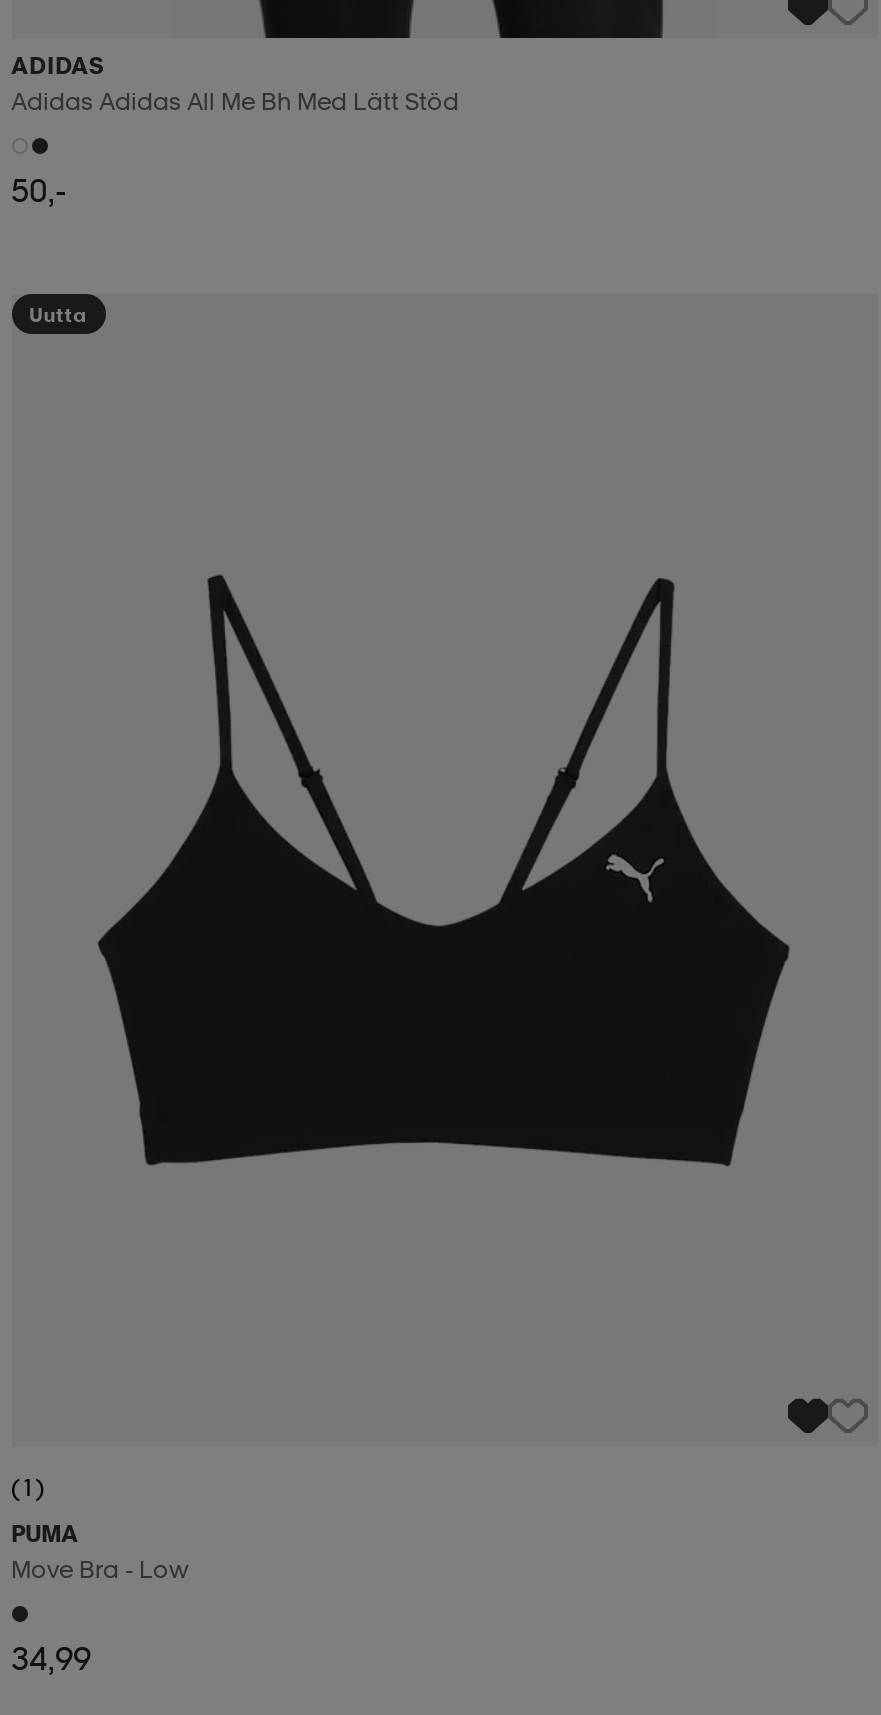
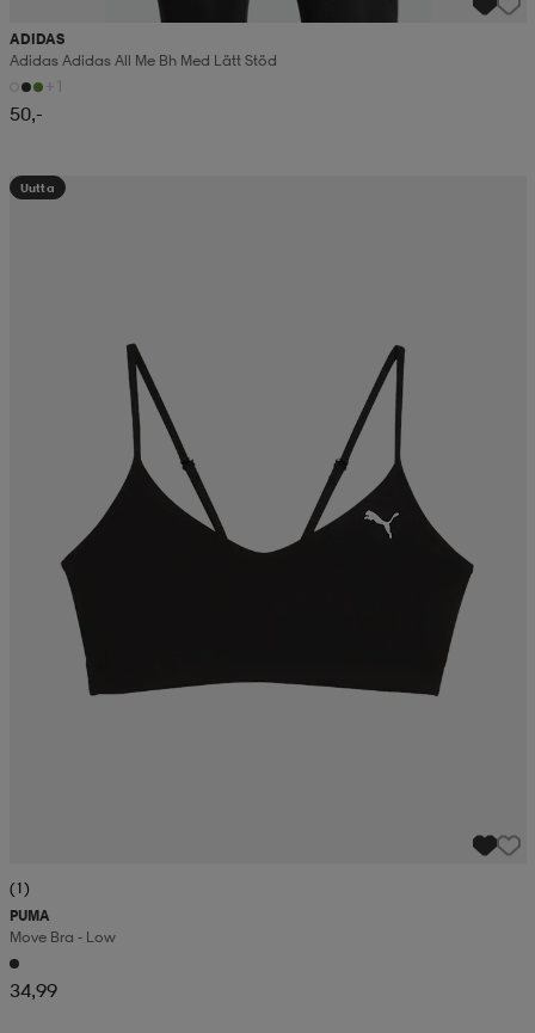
+ +1
